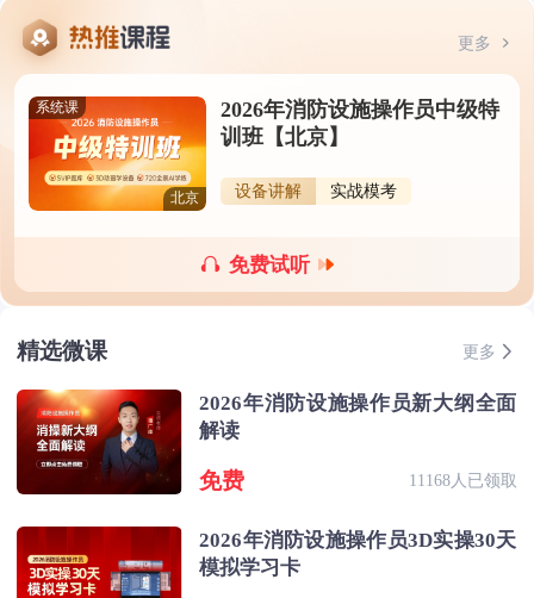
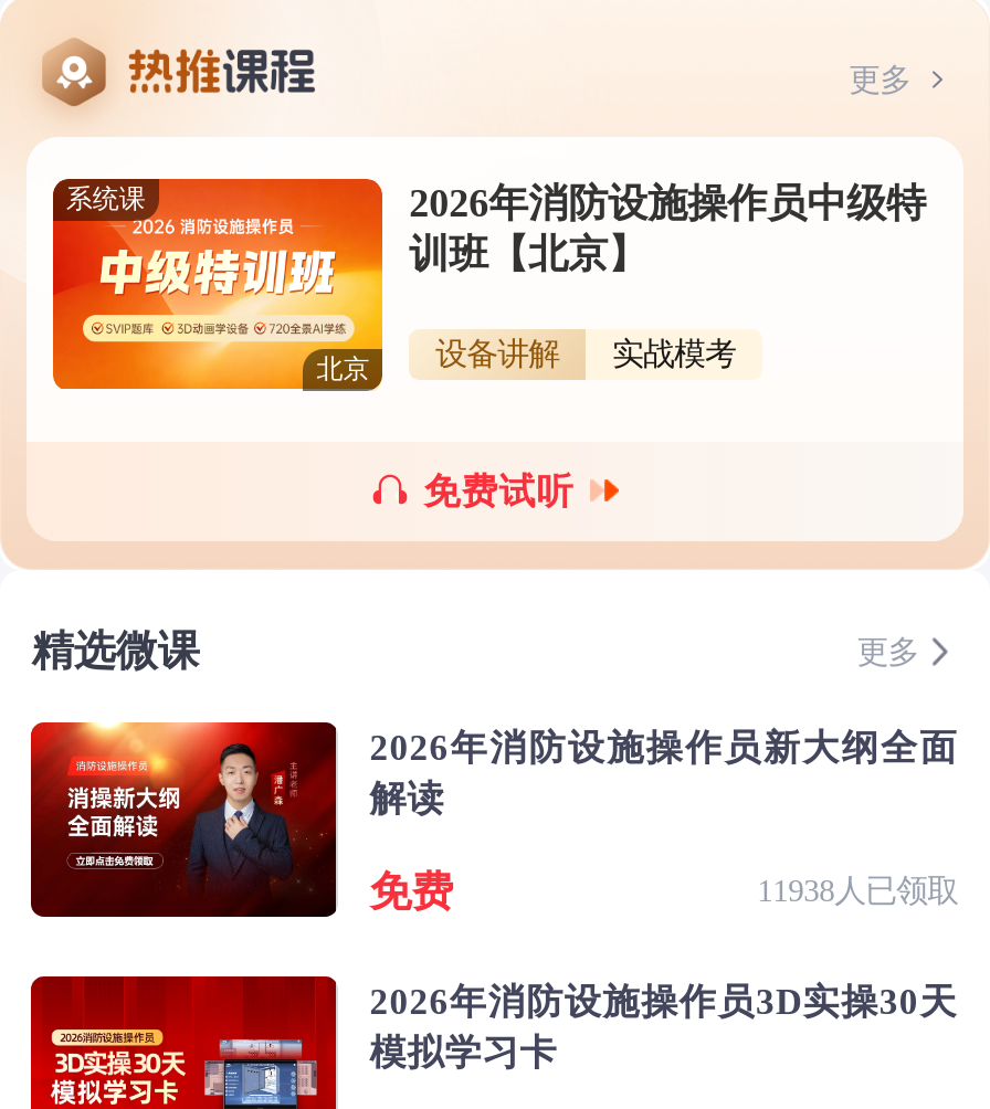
- 11168人已领取
+ 11938人已领取
